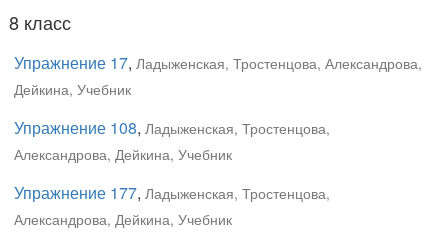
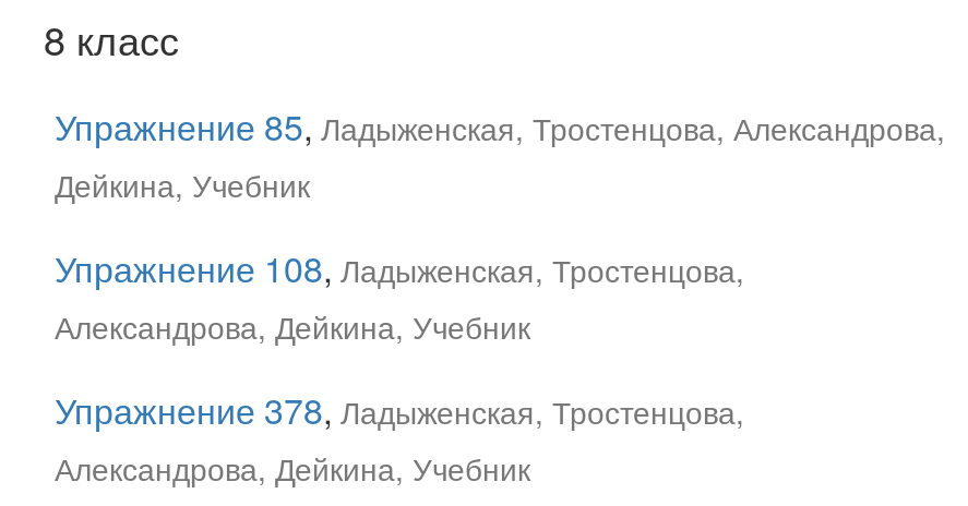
- Упражнение 17, Ладыженская, Тростенцова, Александрова,
+ Упражнение 85, Ладыженская, Тростенцова, Александрова,

- Упражнение 177, Ладыженская, Тростенцова,
+ Упражнение 378, Ладыженская, Тростенцова,
